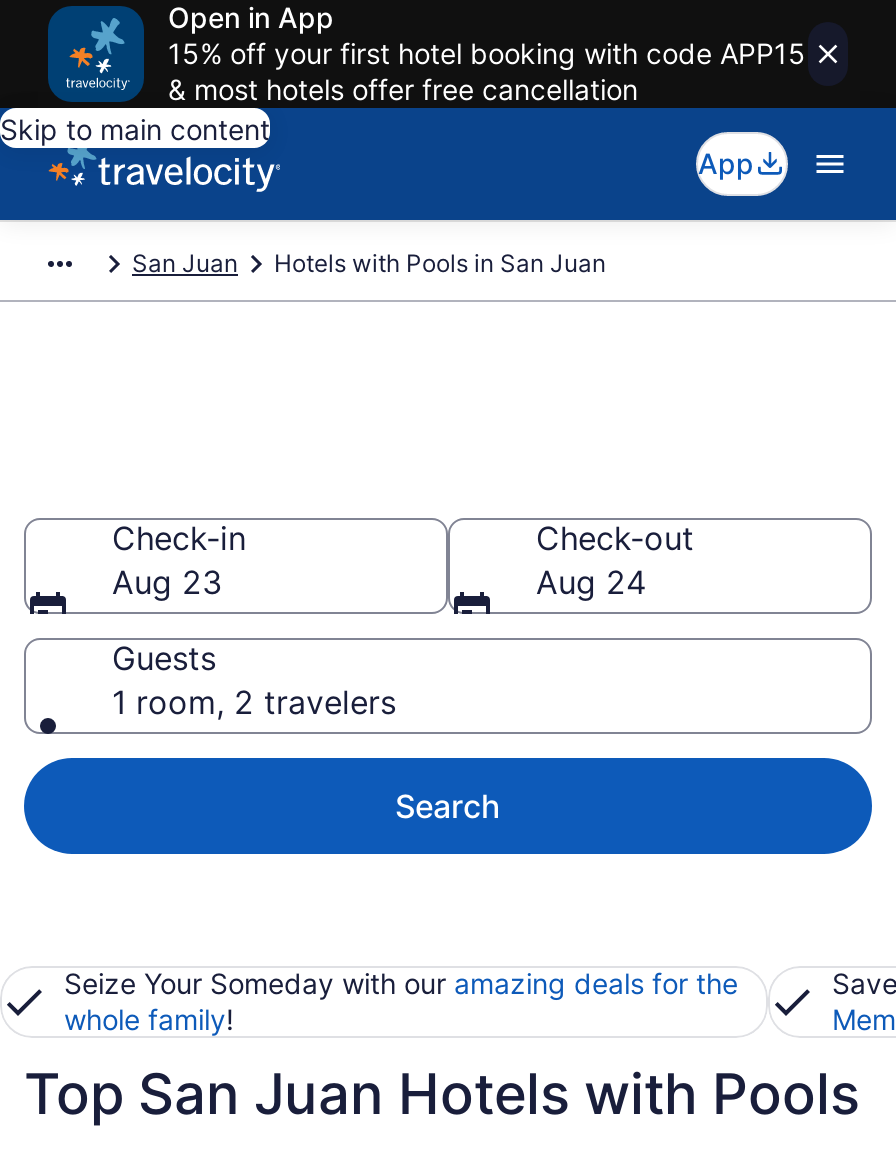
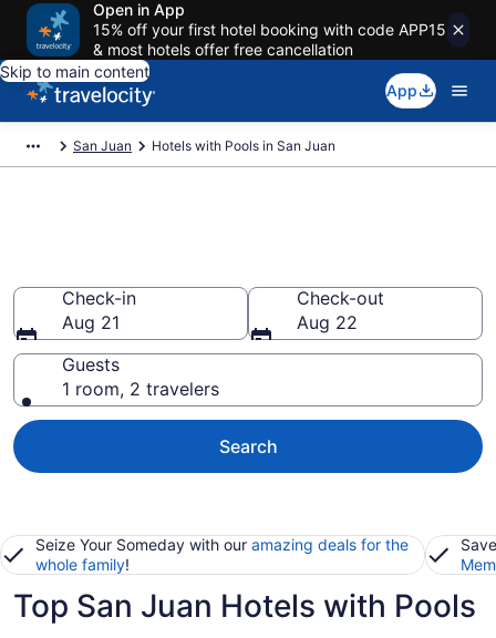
- Aug 23
+ Aug 21

- Aug 24
+ Aug 22
